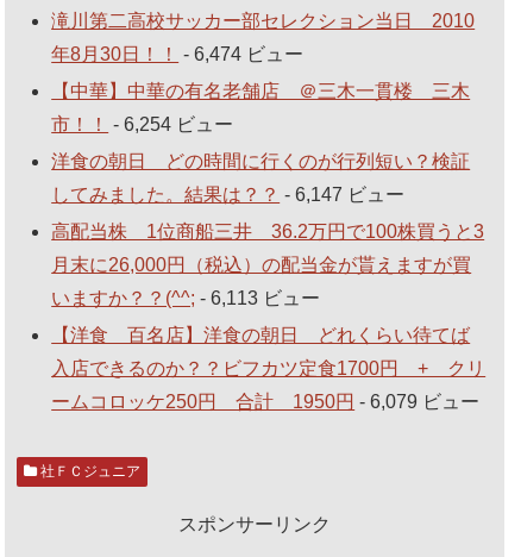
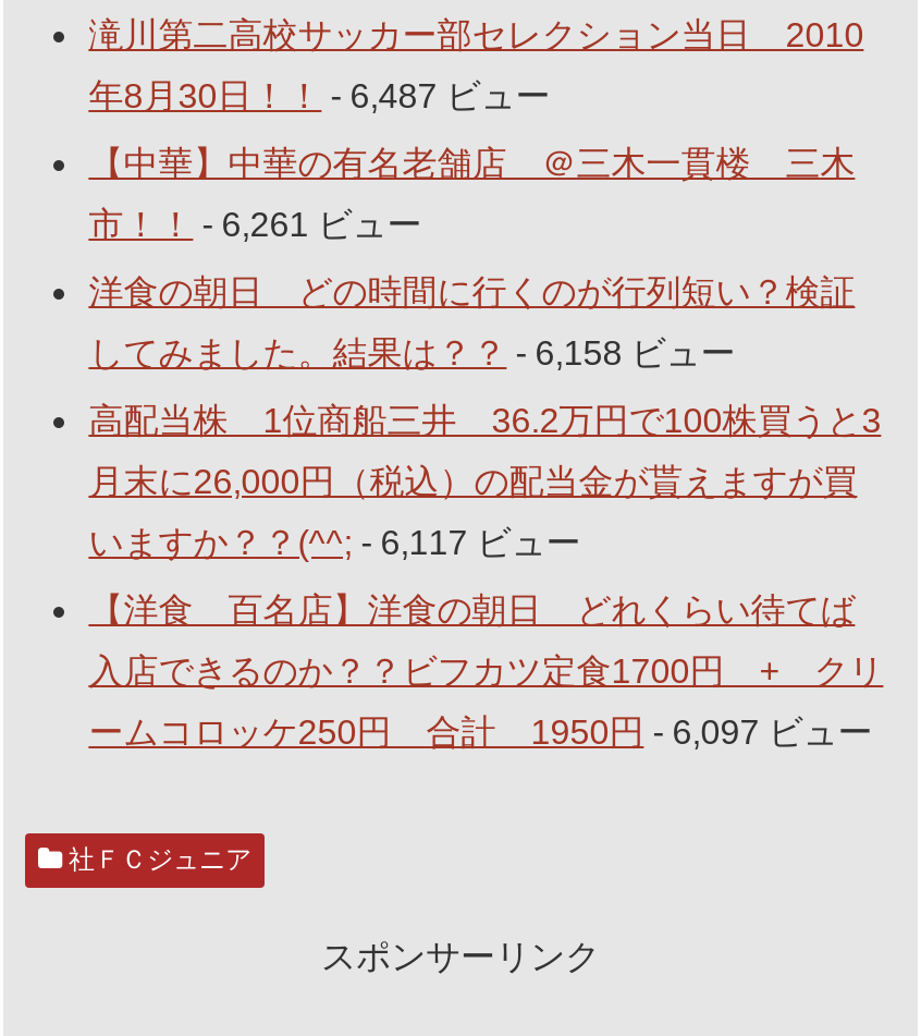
- 年8月30日！！- 6,474 ビュー
+ 年8月30日！！- 6,487 ビュー

- 市！！- 6,254 ビュー
+ 市！！- 6,261 ビュー

- してみました。結果は？？- 6,147 ビュー
+ してみました。結果は？？- 6,158 ビュー

- いますか？？(^^; - 6,113 ビュー
+ いますか？？(^^; - 6,117 ビュー

- ームコロッケ250円 合計 1950円- 6,079 ビュー
+ ームコロッケ250円 合計 1950円- 6,097 ビュー
